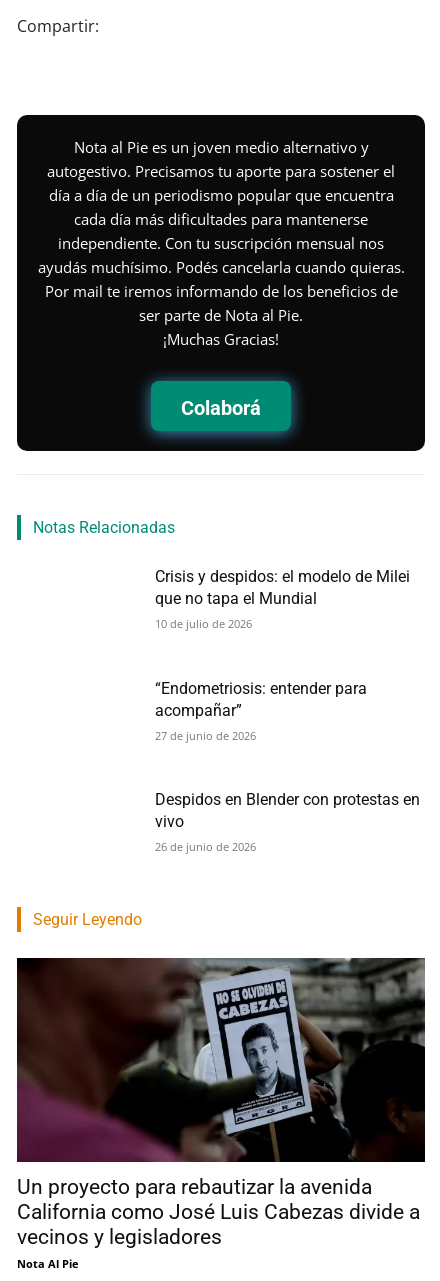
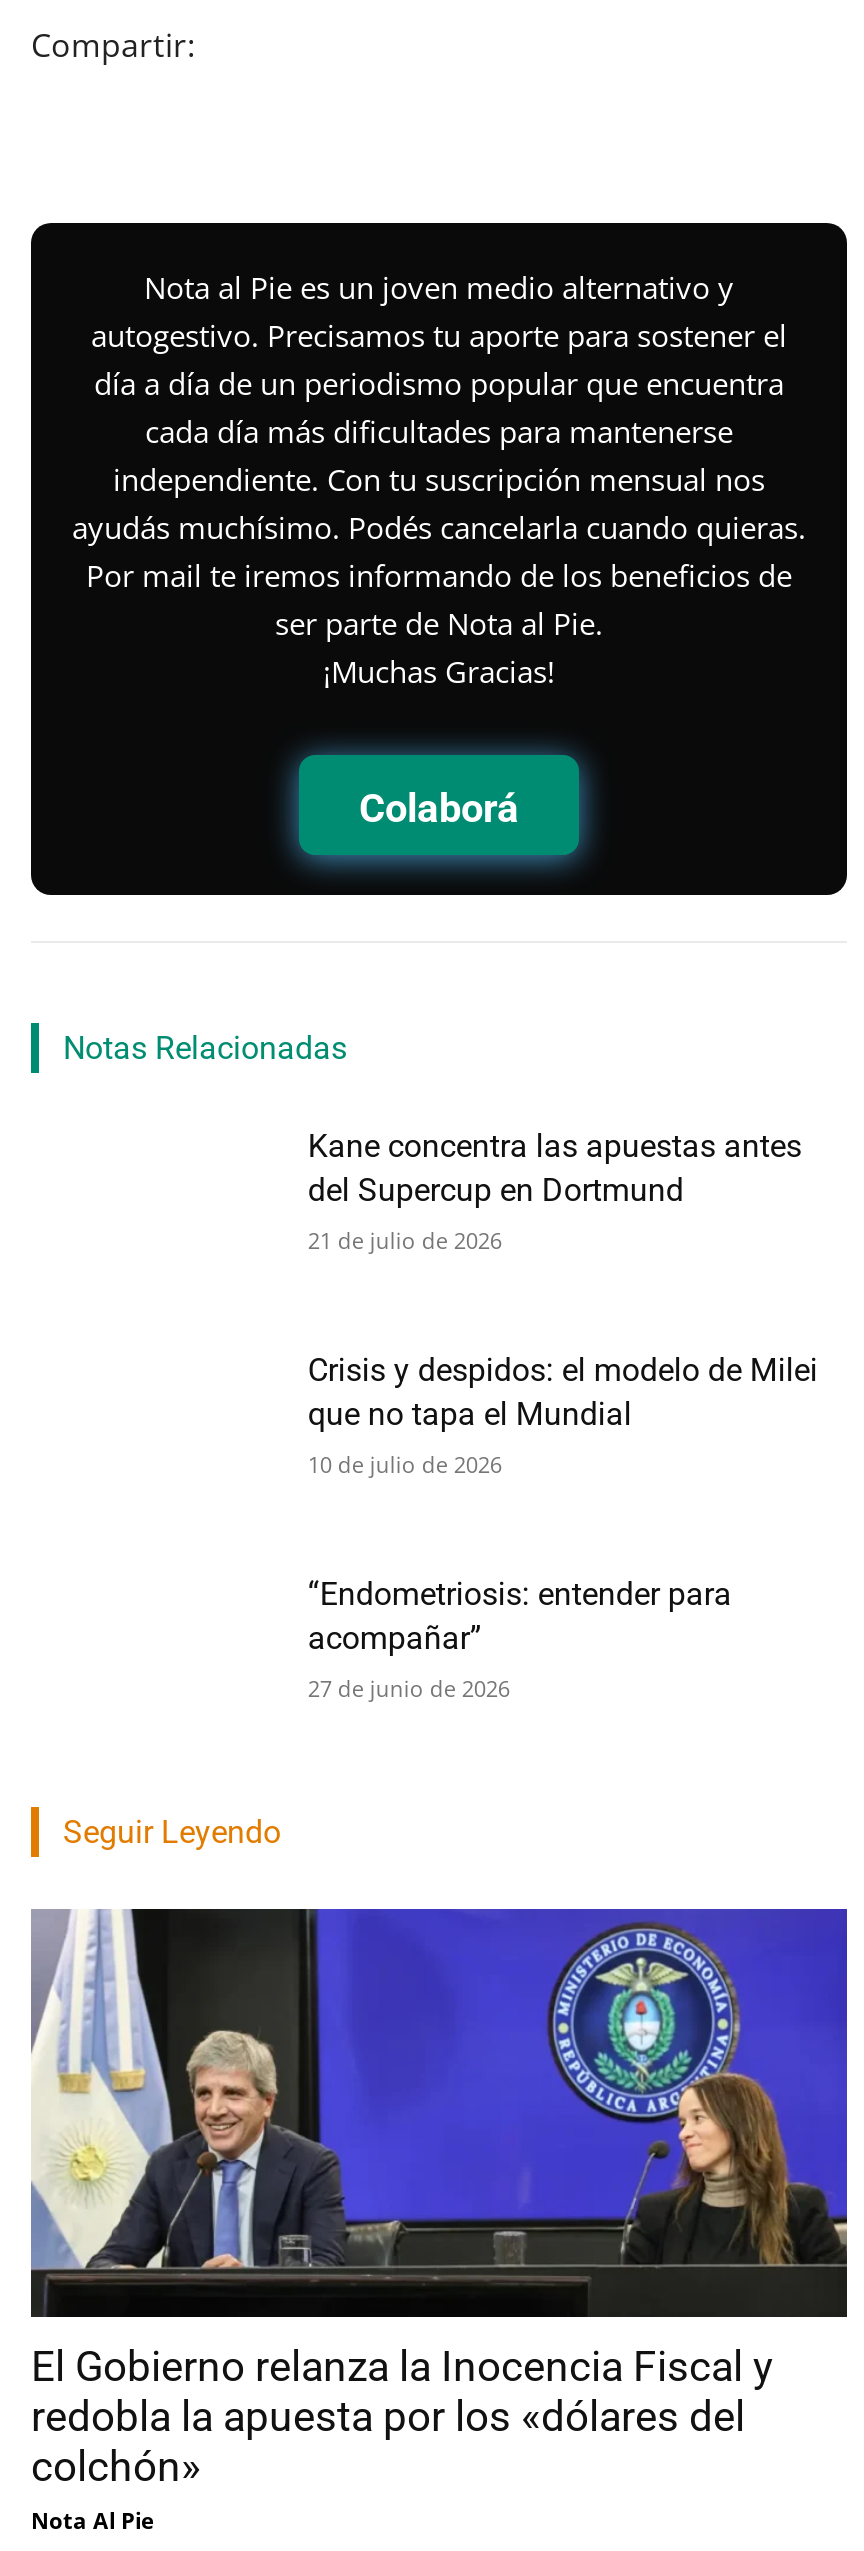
+ Kane concentra las apuestas antes
+ del Supercup en Dortmund
+ 21 de julio de 2026

moved down: Crisis y despidos: el modelo de Milei | que no tapa el Mundial | 10 de julio de 2026 | “Endometriosis: entender para | acompañar” | 27 de junio de 2026

- Despidos en Blender con protestas en
- vivo
- 26 de junio de 2026

- [image]
- Un proyecto para rebautizar la avenida
- California como José Luis Cabezas divide a
- vecinos y legisladores
+ [image]
+ El Gobierno relanza la Inocencia Fiscal y
+ redobla la apuesta por los «dólares del
+ colchón»
